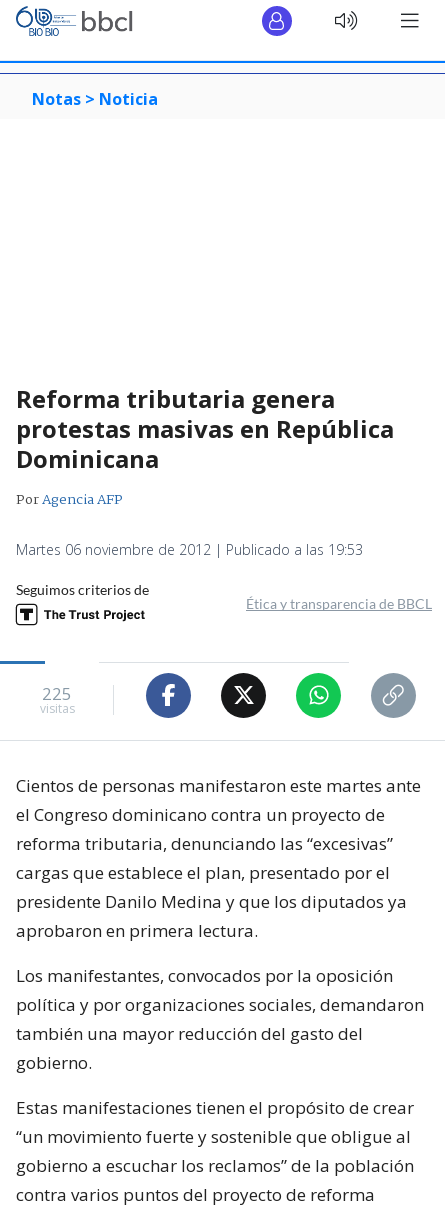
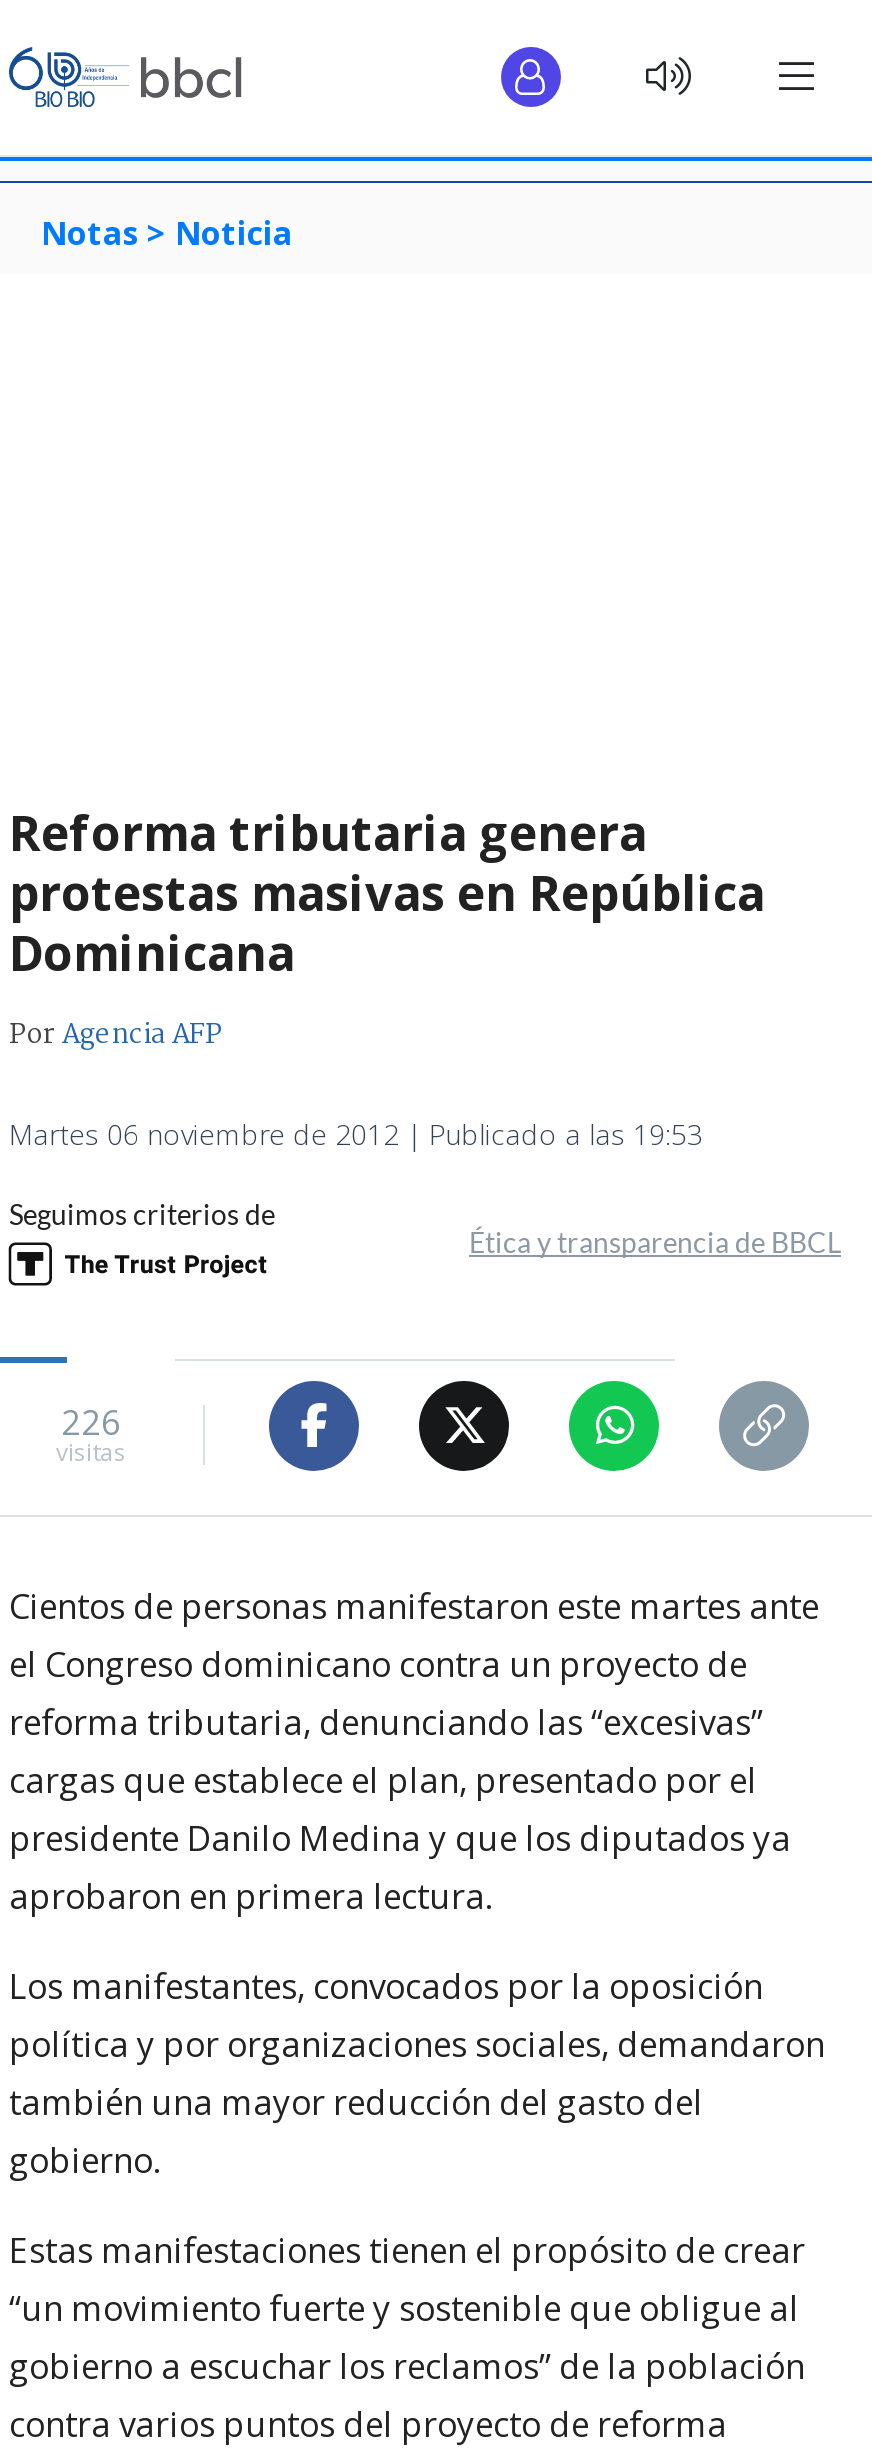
- 225
+ 226
